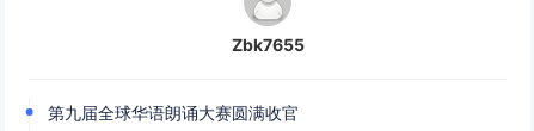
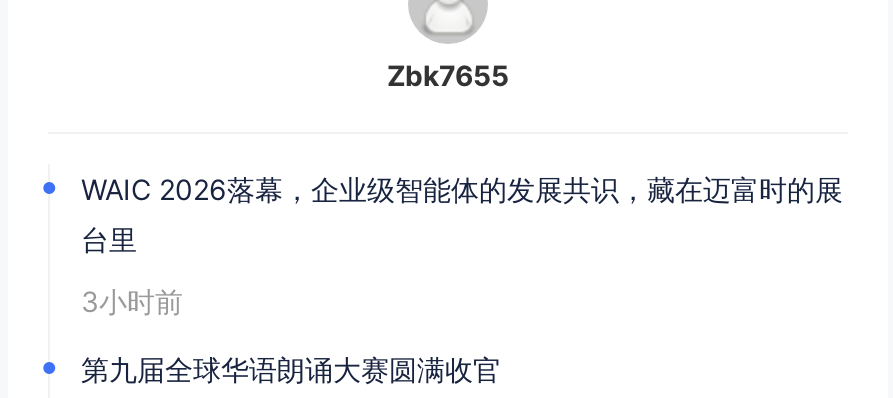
+ WAIC 2026落幕，企业级智能体的发展共识，藏在迈富时的展
+ 台里
+ 3小时前
